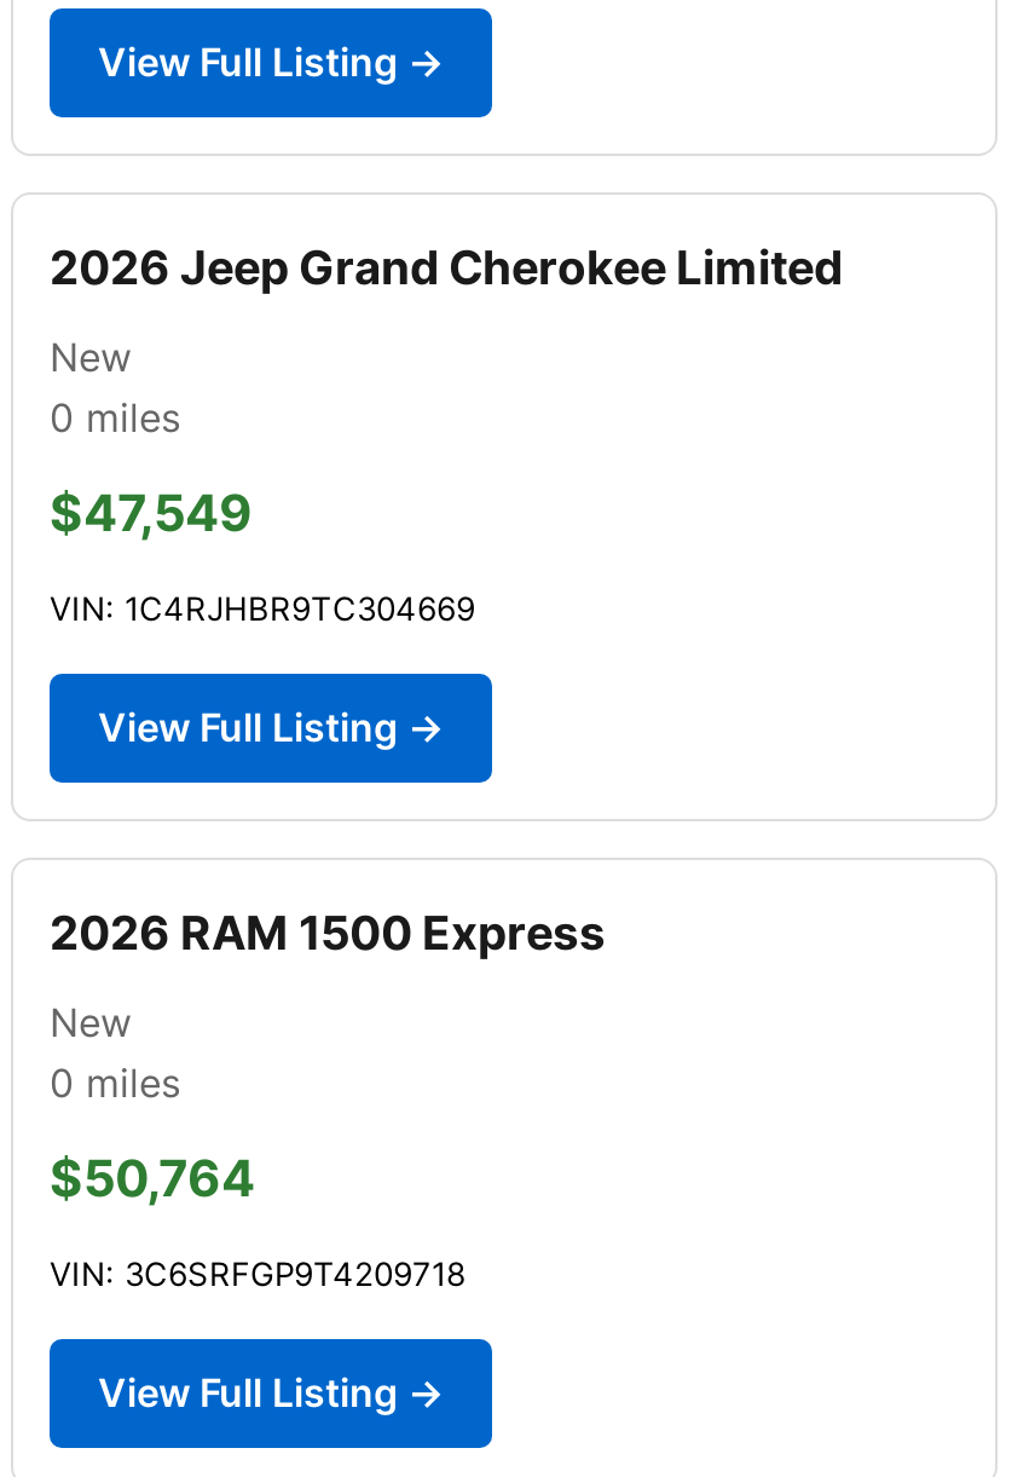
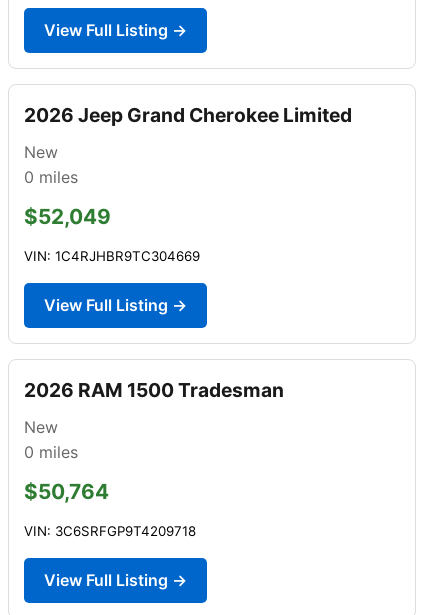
- $47,549
+ $52,049

- 2026 RAM 1500 Express
+ 2026 RAM 1500 Tradesman
